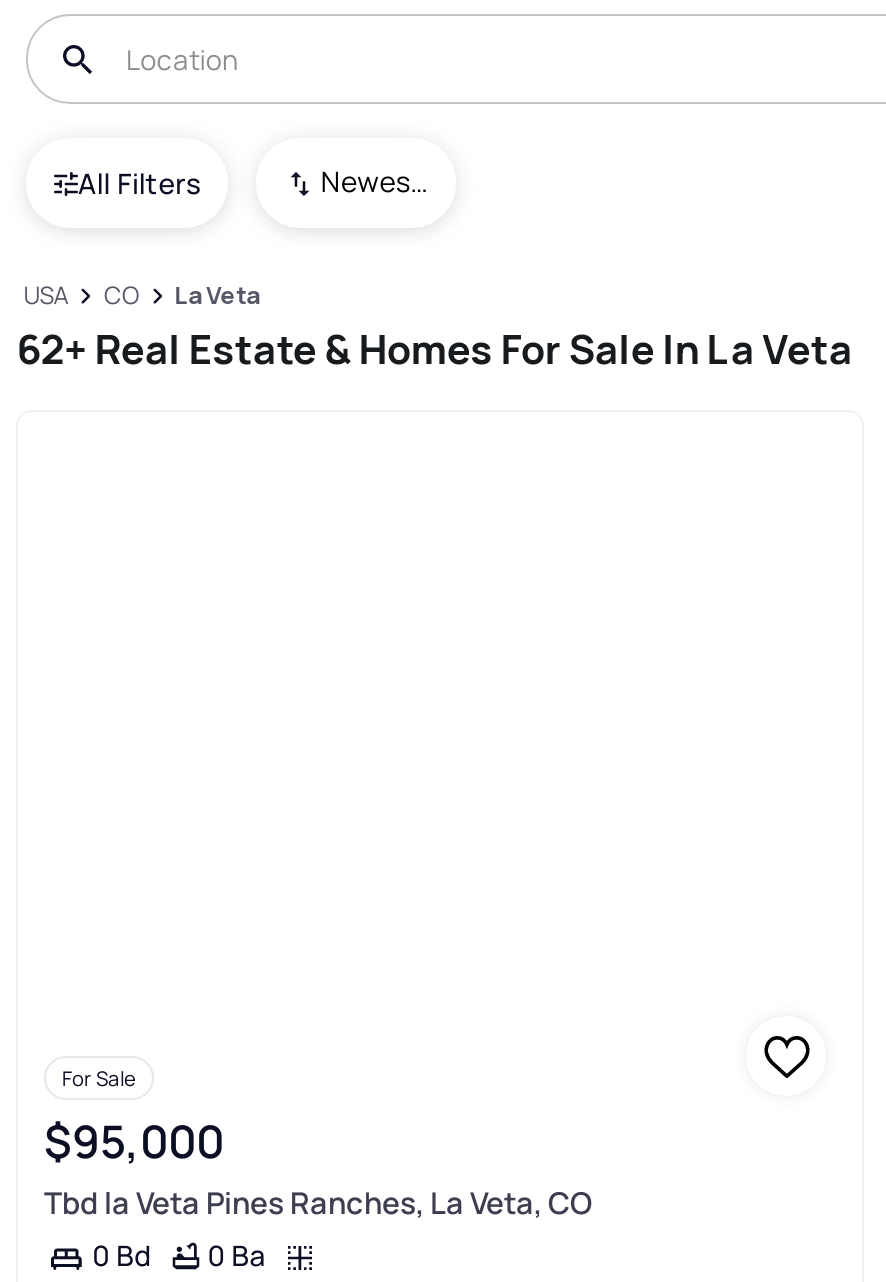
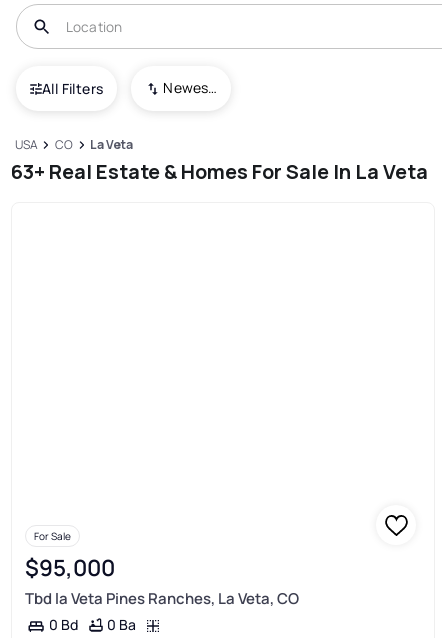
- 62+ Real Estate & Homes For Sale In La Veta
+ 63+ Real Estate & Homes For Sale In La Veta
